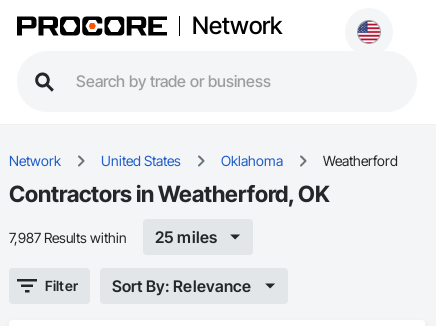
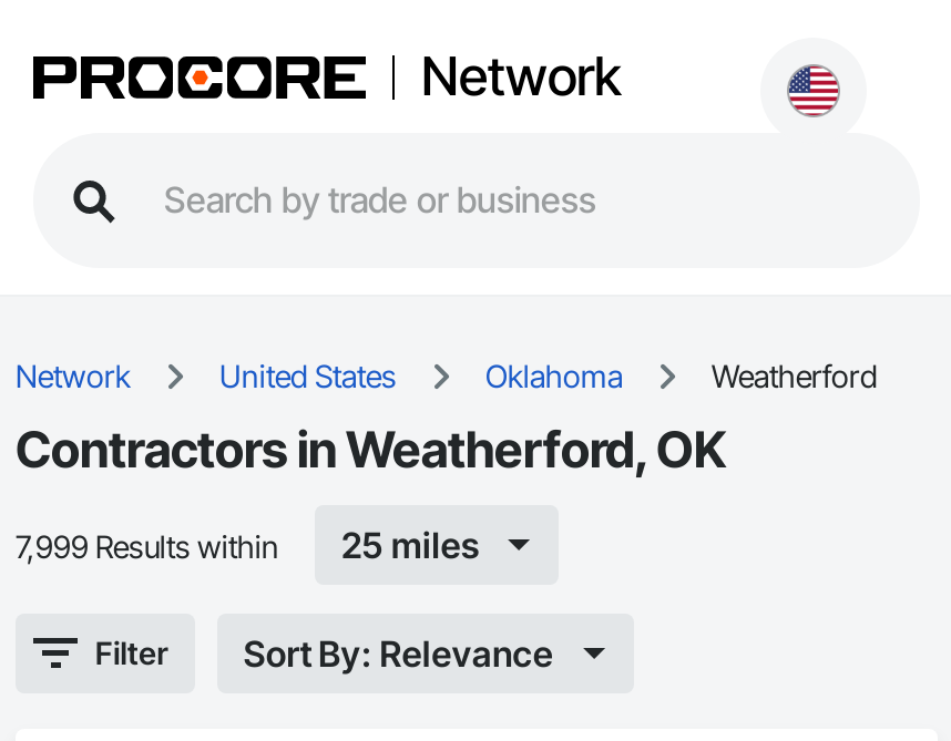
- 7,987 Results within
+ 7,999 Results within
